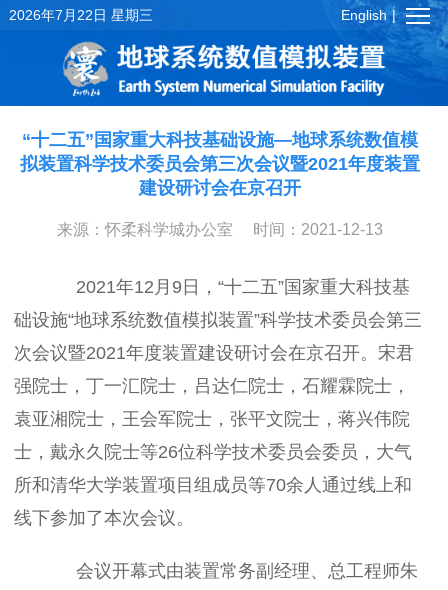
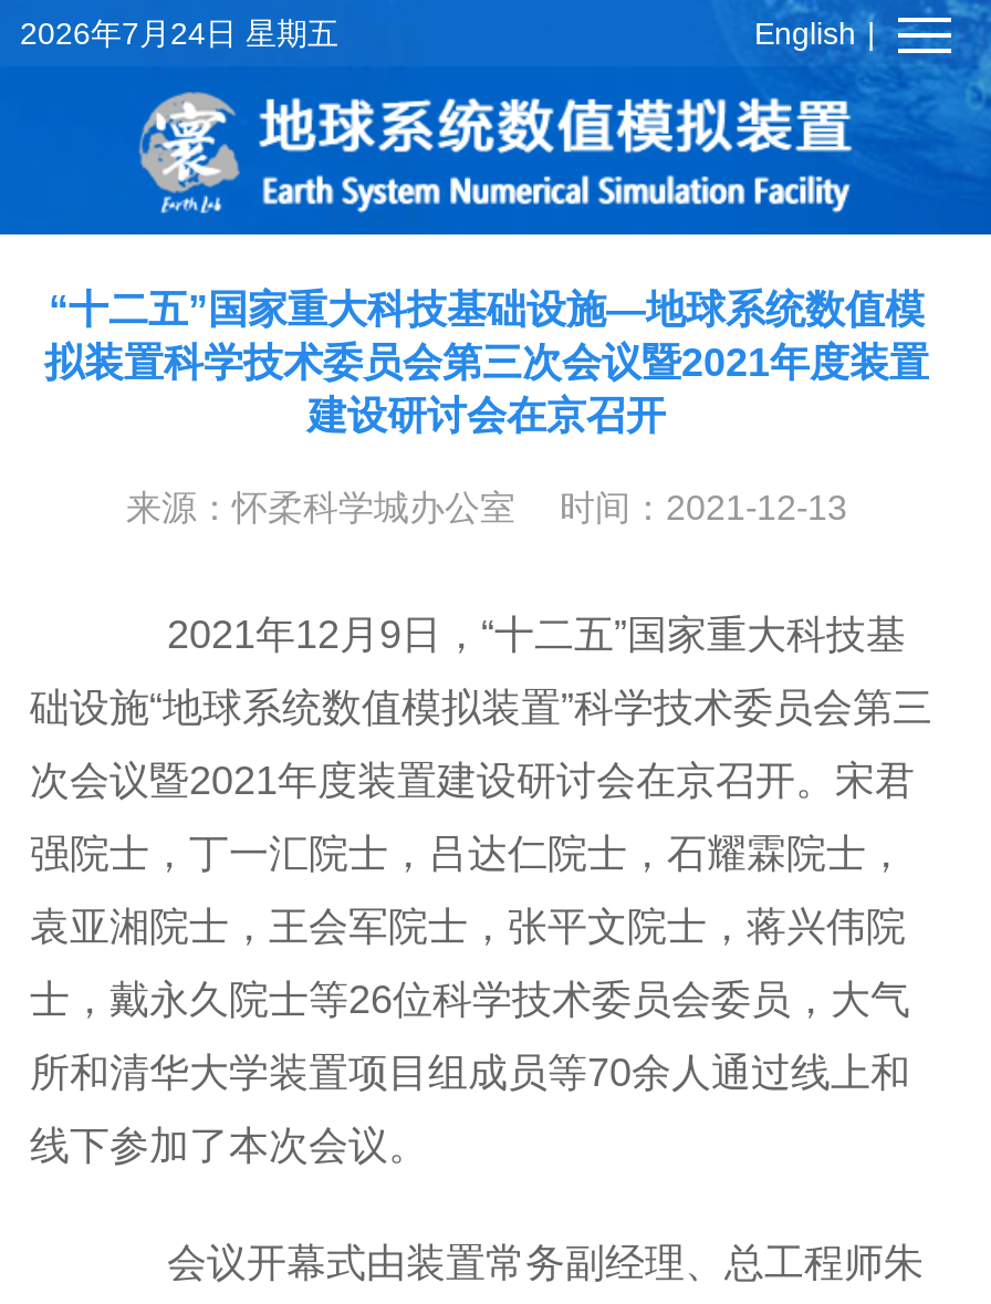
- 2026年7月22日 星期三
+ 2026年7月24日 星期五
